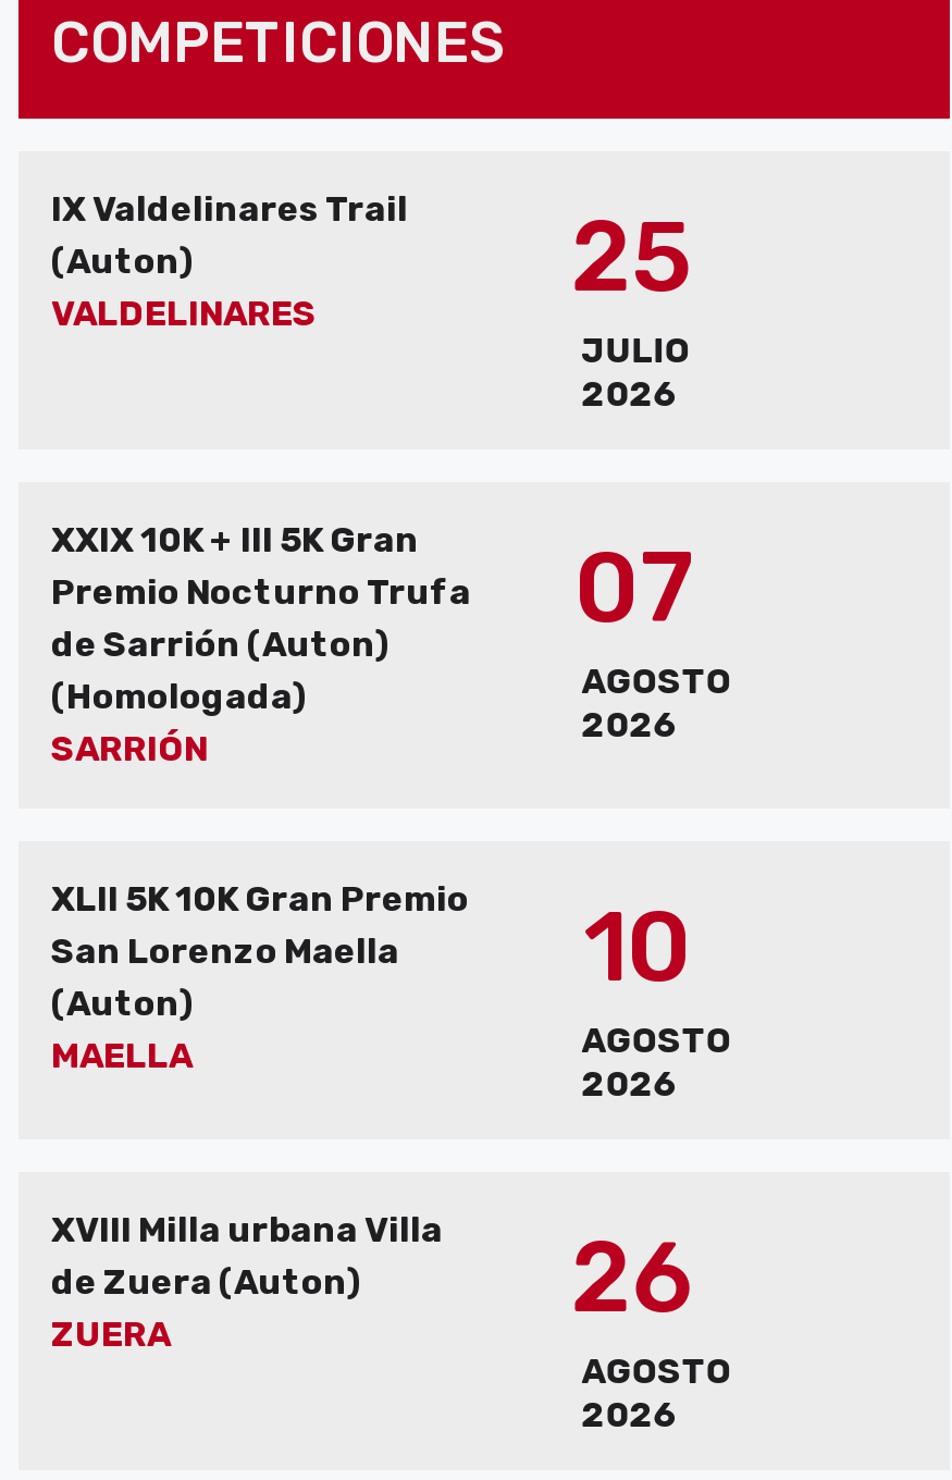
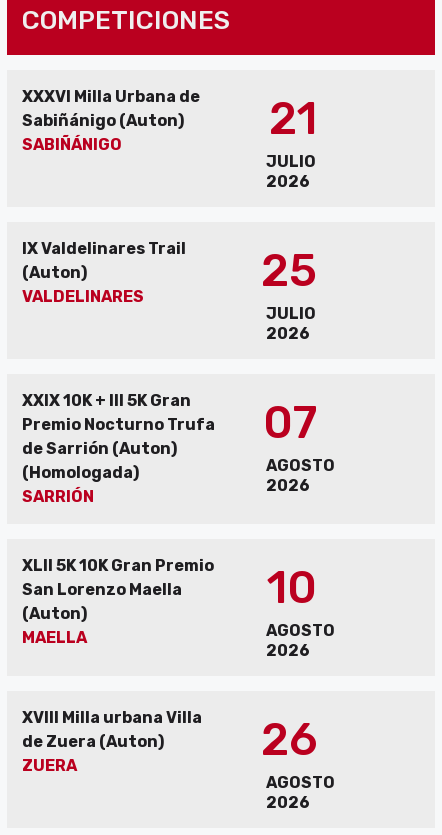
+ XXXVI Milla Urbana de
+ Sabiñánigo (Auton)
+ SABIÑÁNIGO
+ 21
+ JULIO
+ 2026
